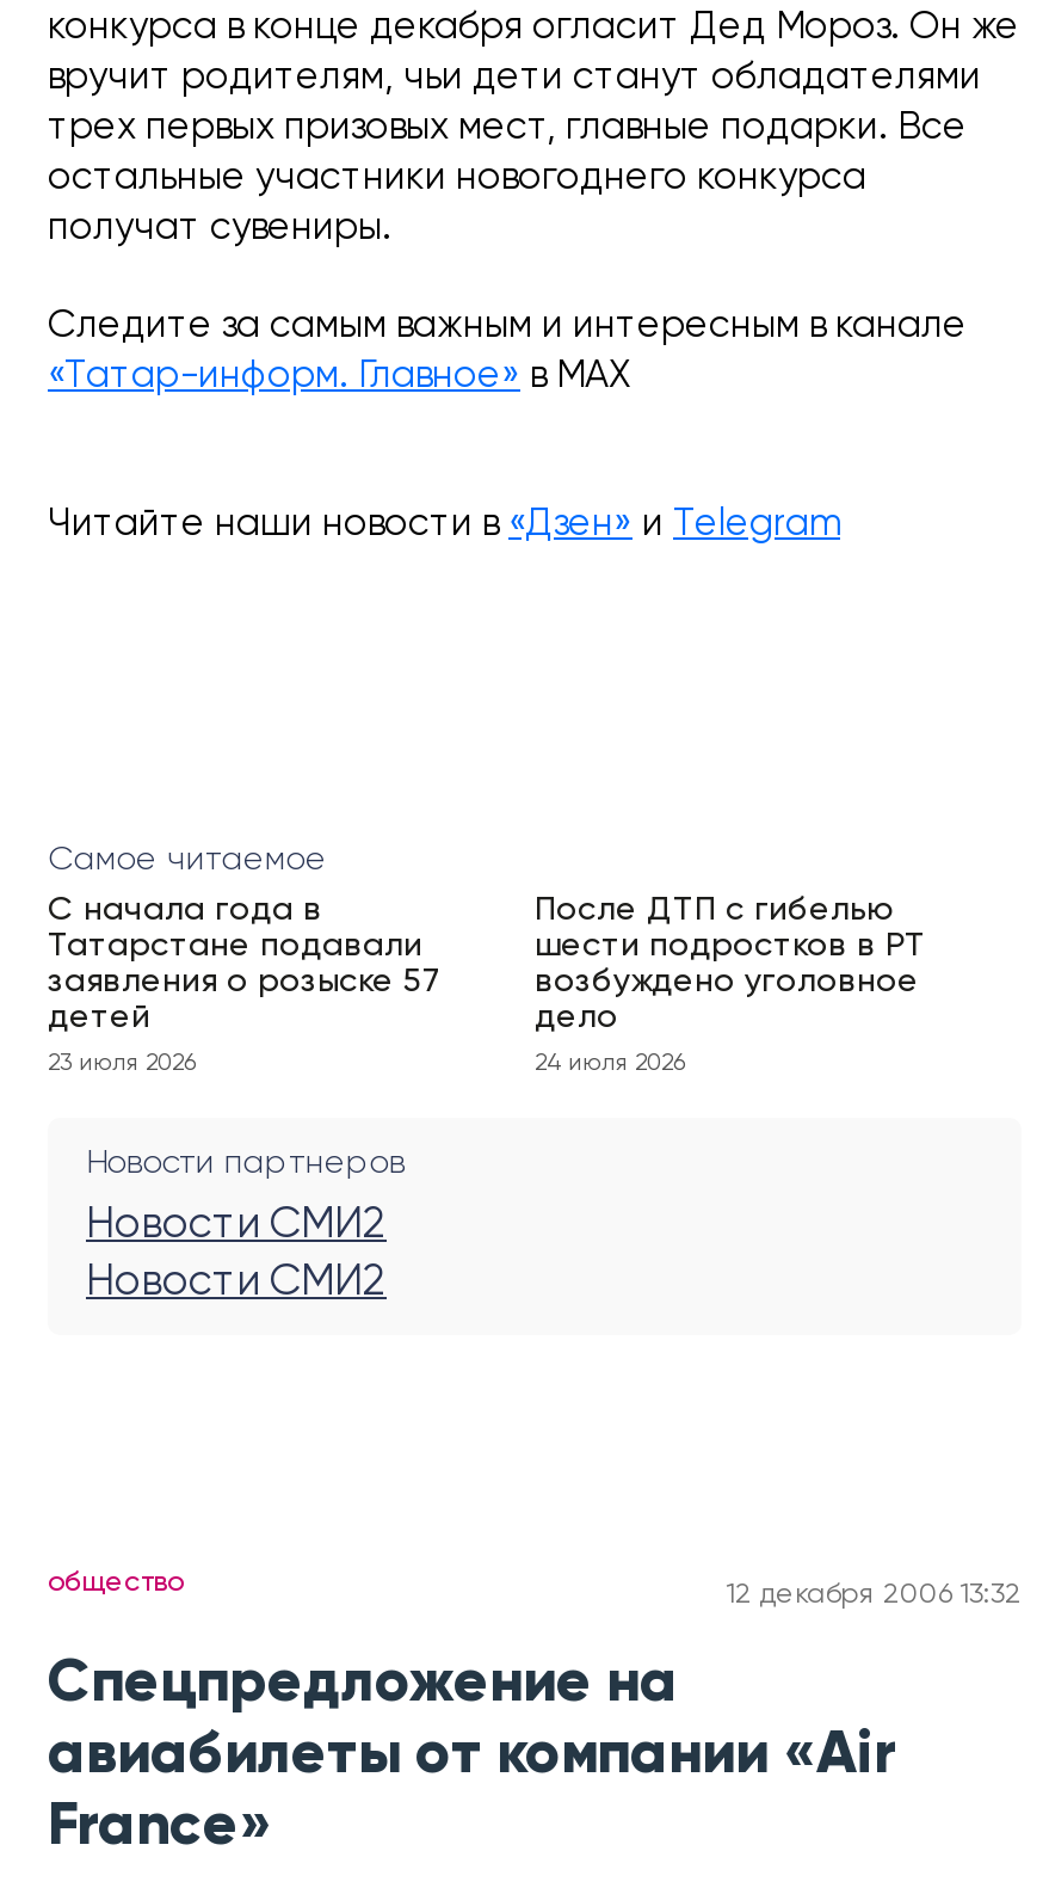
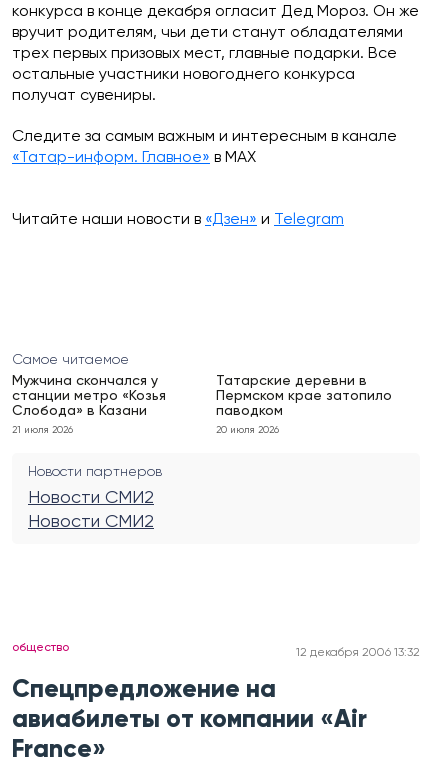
- С начала года в
- Татарстане подавали
- заявления о розыске 57
- детей
+ Мужчина скончался у
+ станции метро «Козья
+ Слобода» в Казани

- После ДТП с гибелью
- шести подростков в РТ
- возбуждено уголовное
- дело
+ Татарские деревни в
+ Пермском крае затопило
+ паводком

- 23 июля 2026
+ 21 июля 2026

- 24 июля 2026
+ 20 июля 2026
